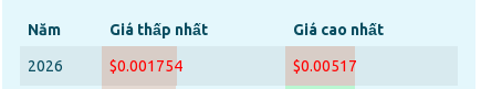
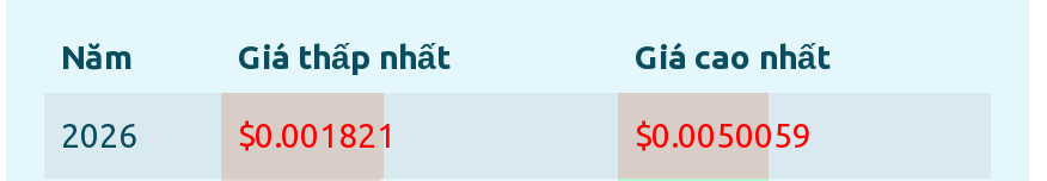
- $0.001754
+ $0.001821

- $0.00517
+ $0.0050059
